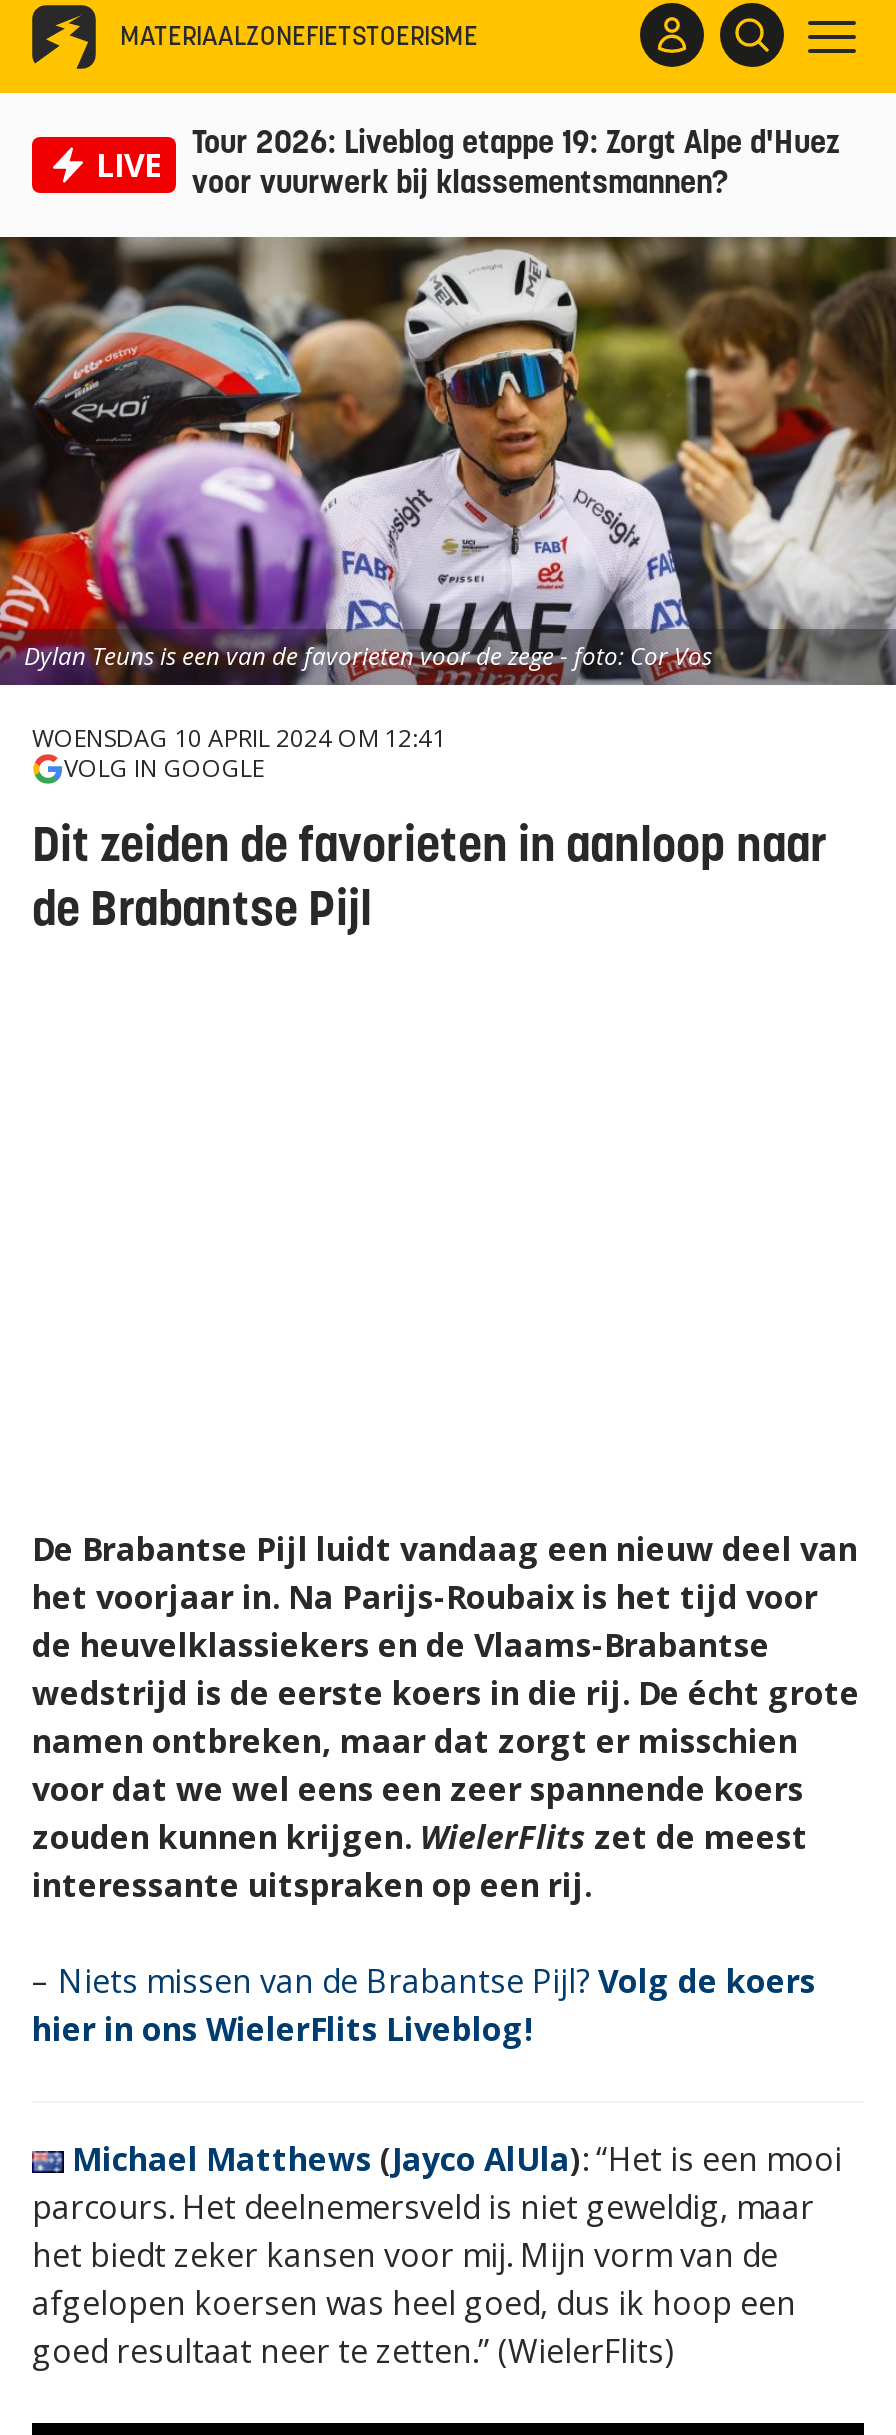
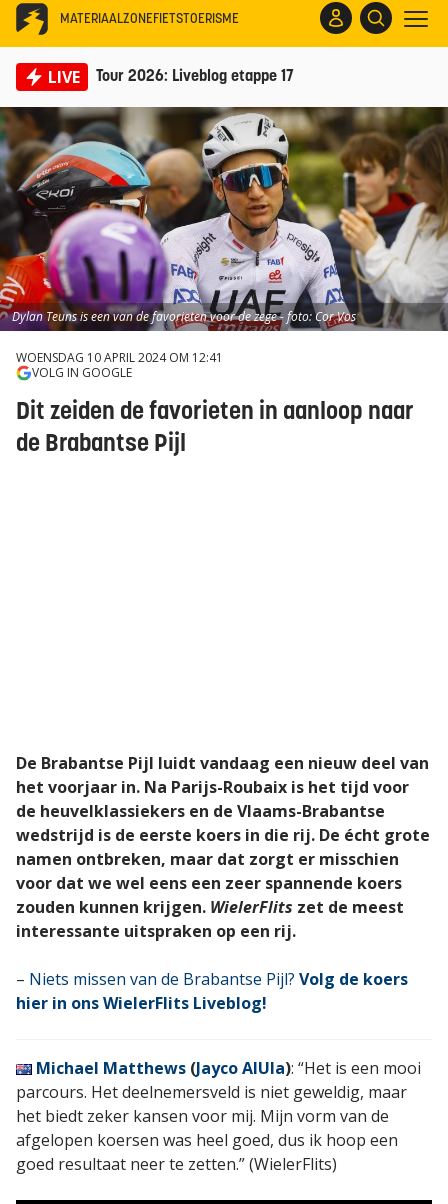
- Tour 2026: Liveblog etappe 19: Zorgt Alpe d'Huez
- voor vuurwerk bij klassementsmannen?
+ Tour 2026: Liveblog etappe 17
